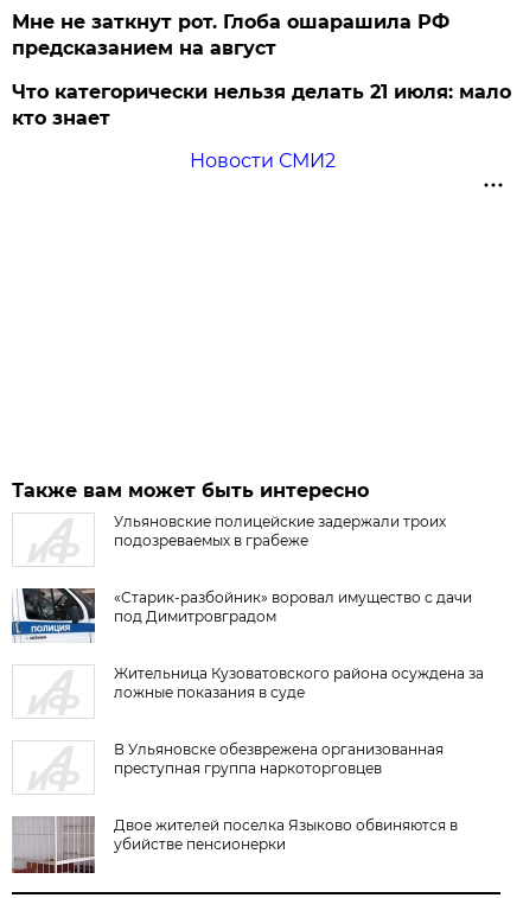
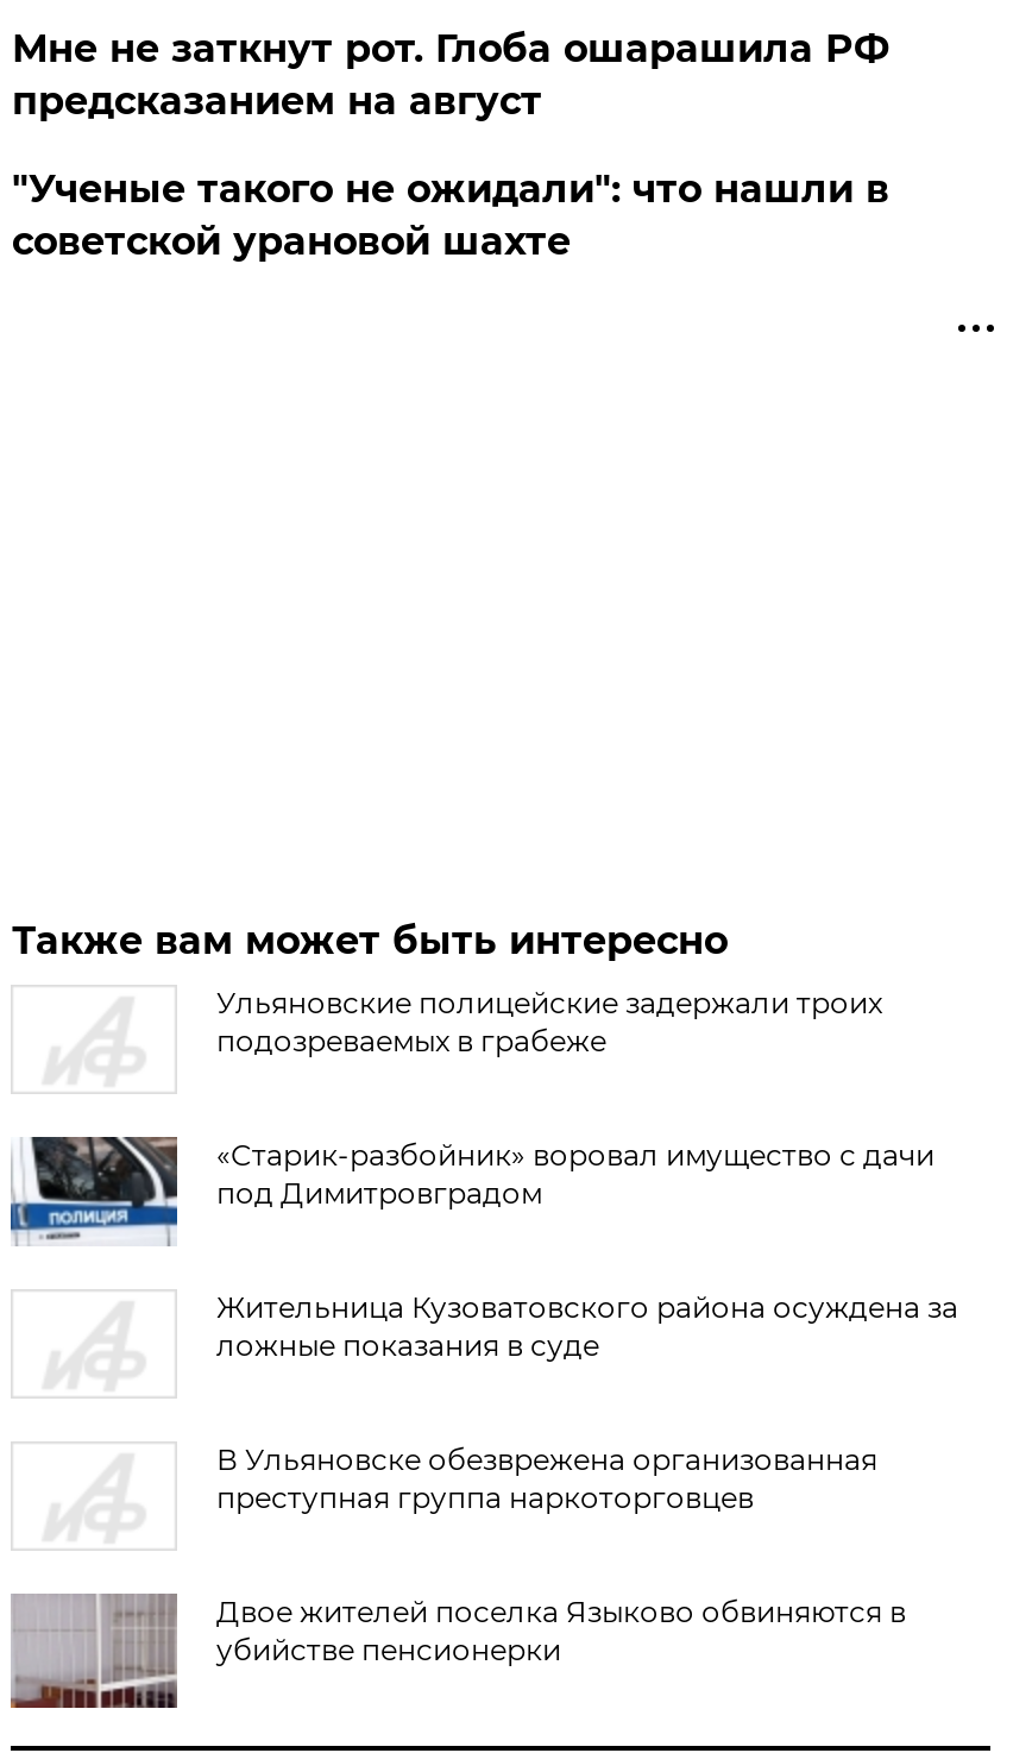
- Что категорически нельзя делать 21 июля: мало
- кто знает
- Новости СМИ2
+ "Ученые такого не ожидали": что нашли в
+ советской урановой шахте
